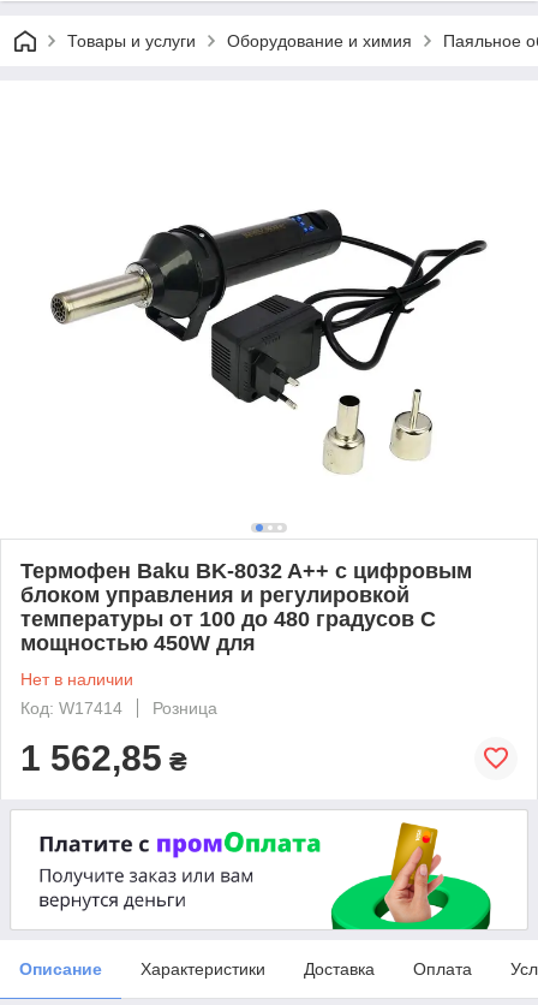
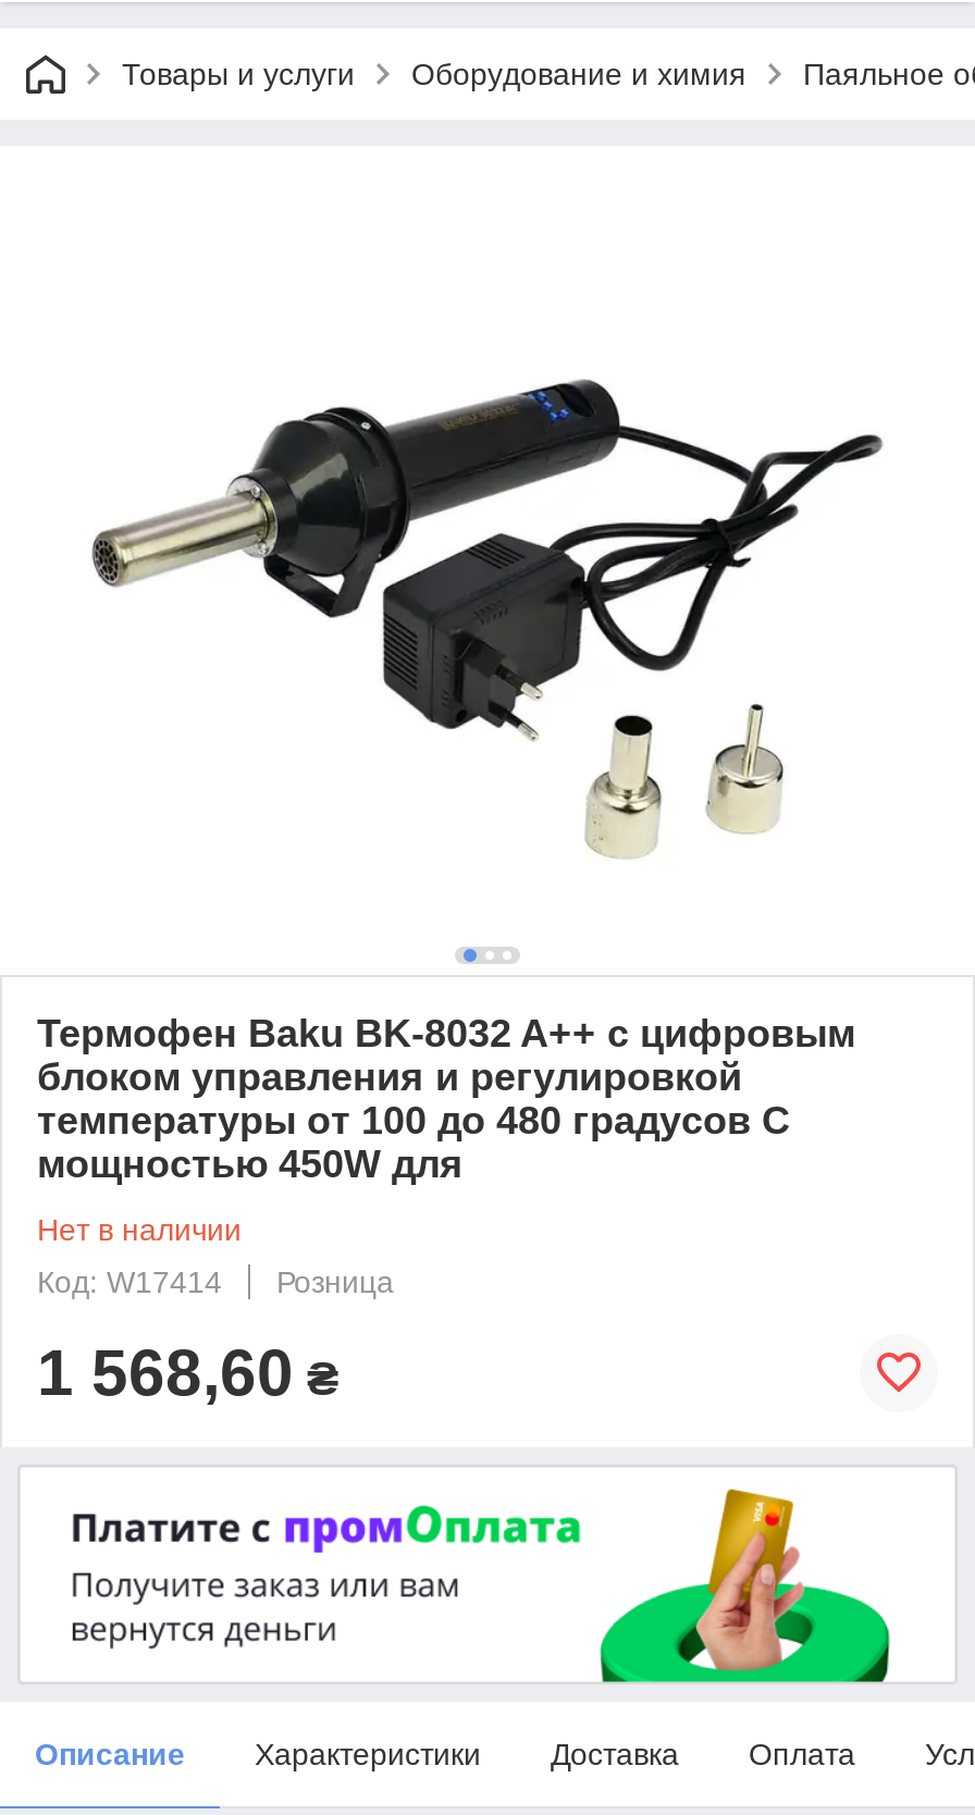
- 1 562,85 ₴
+ 1 568,60 ₴
